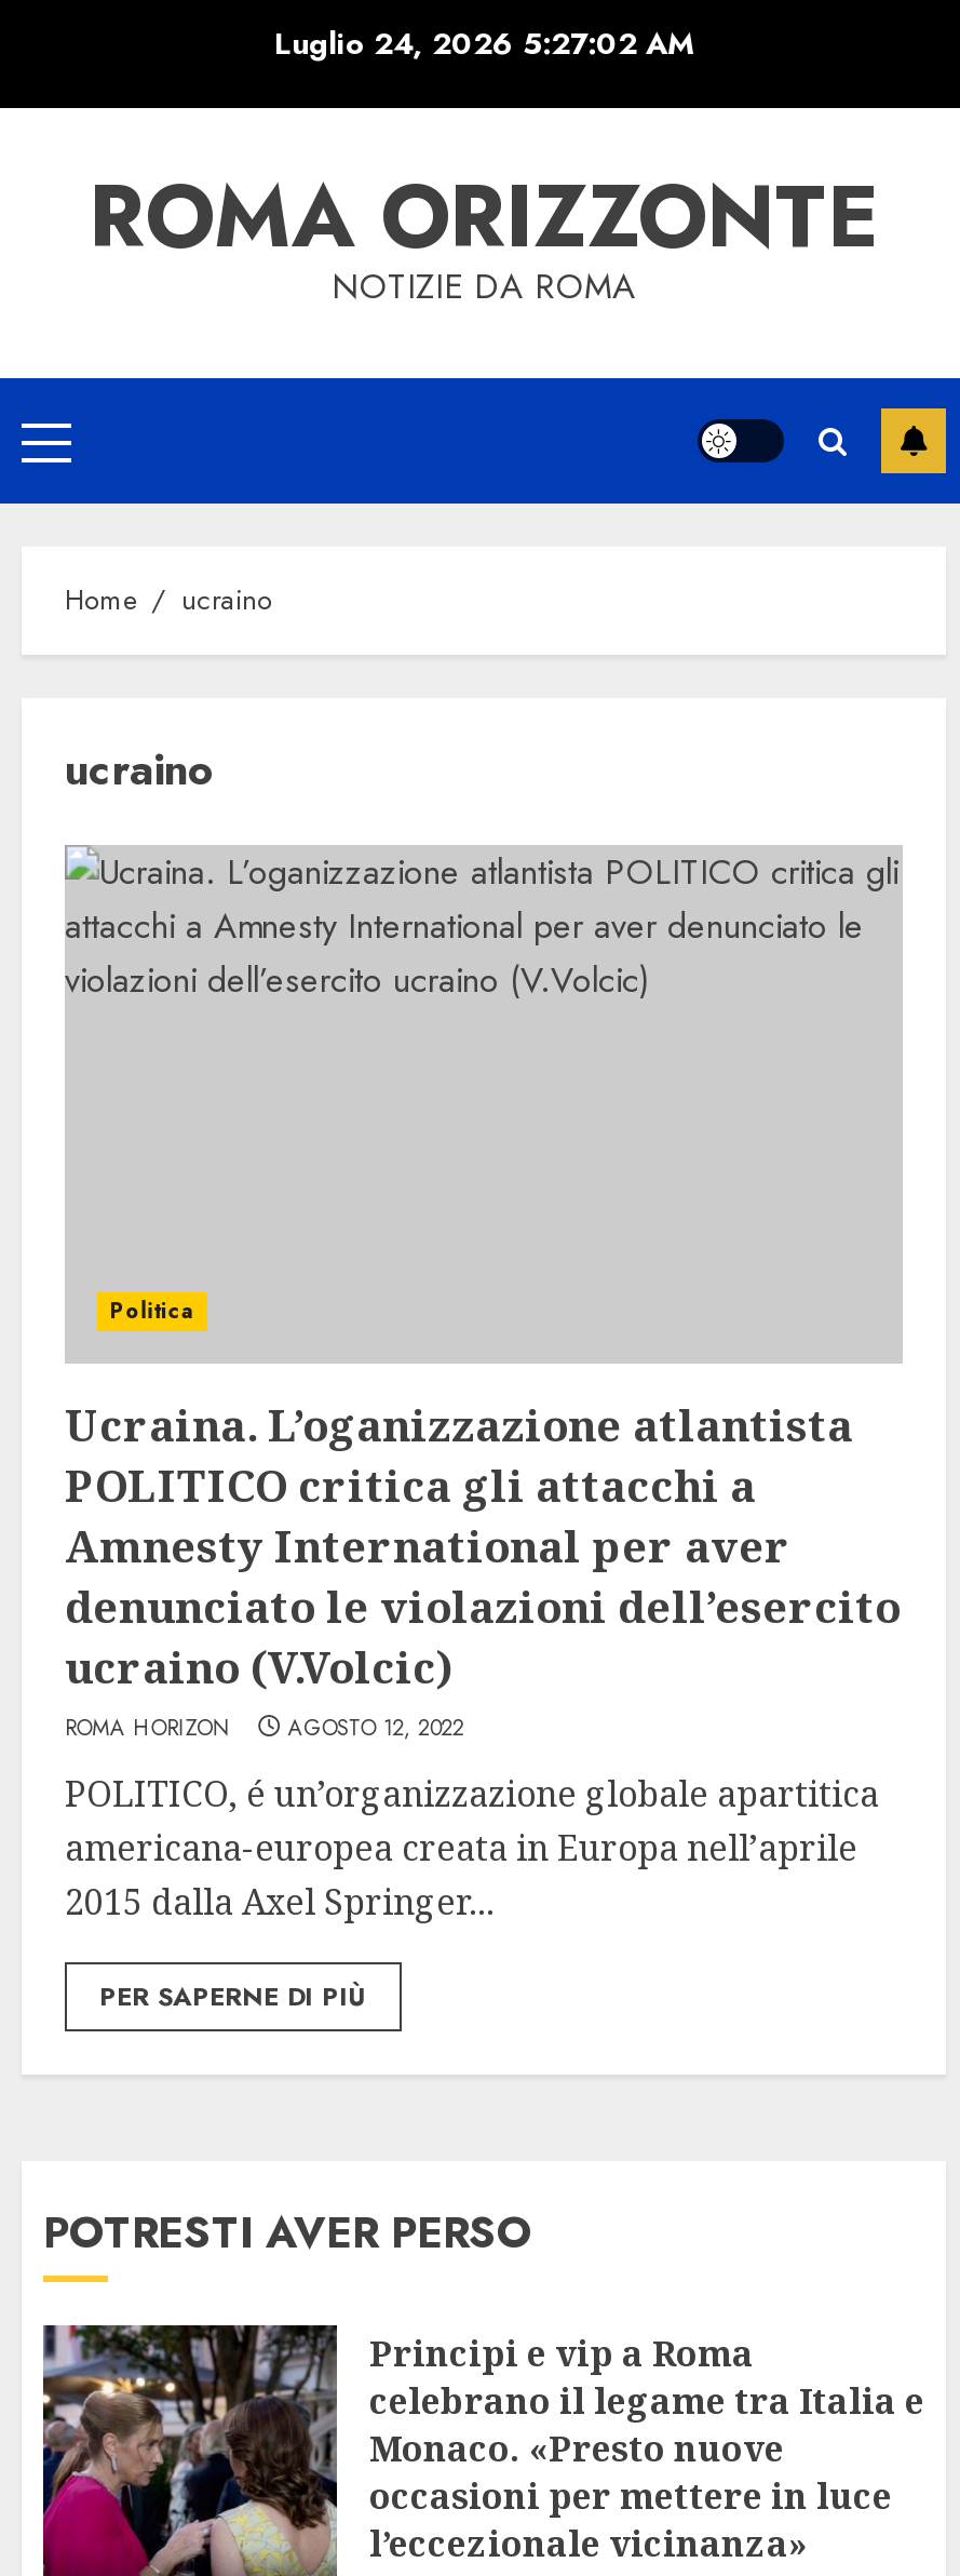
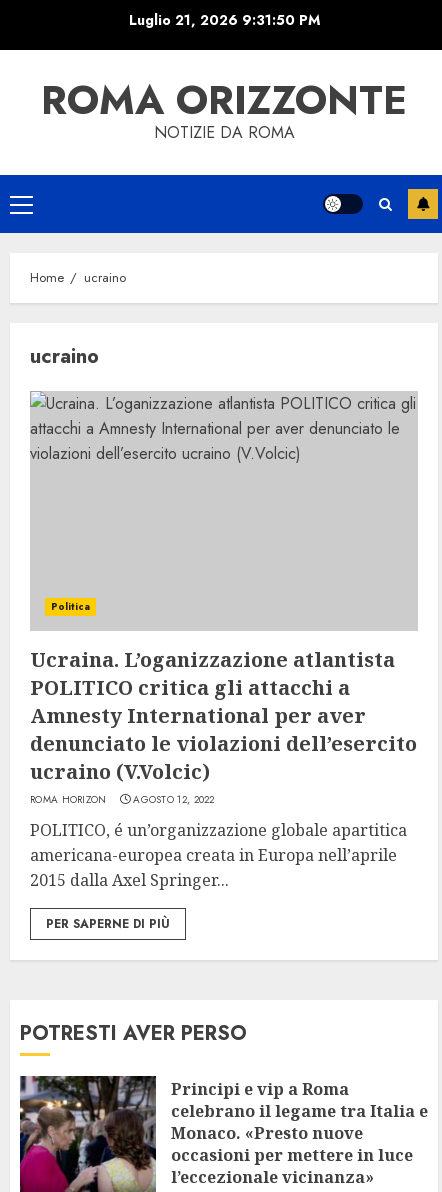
- Luglio 24, 2026 5:27:02 AM
+ Luglio 21, 2026 9:31:50 PM
